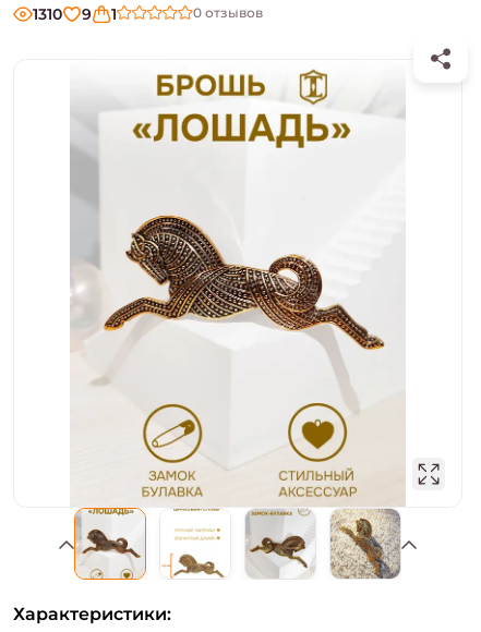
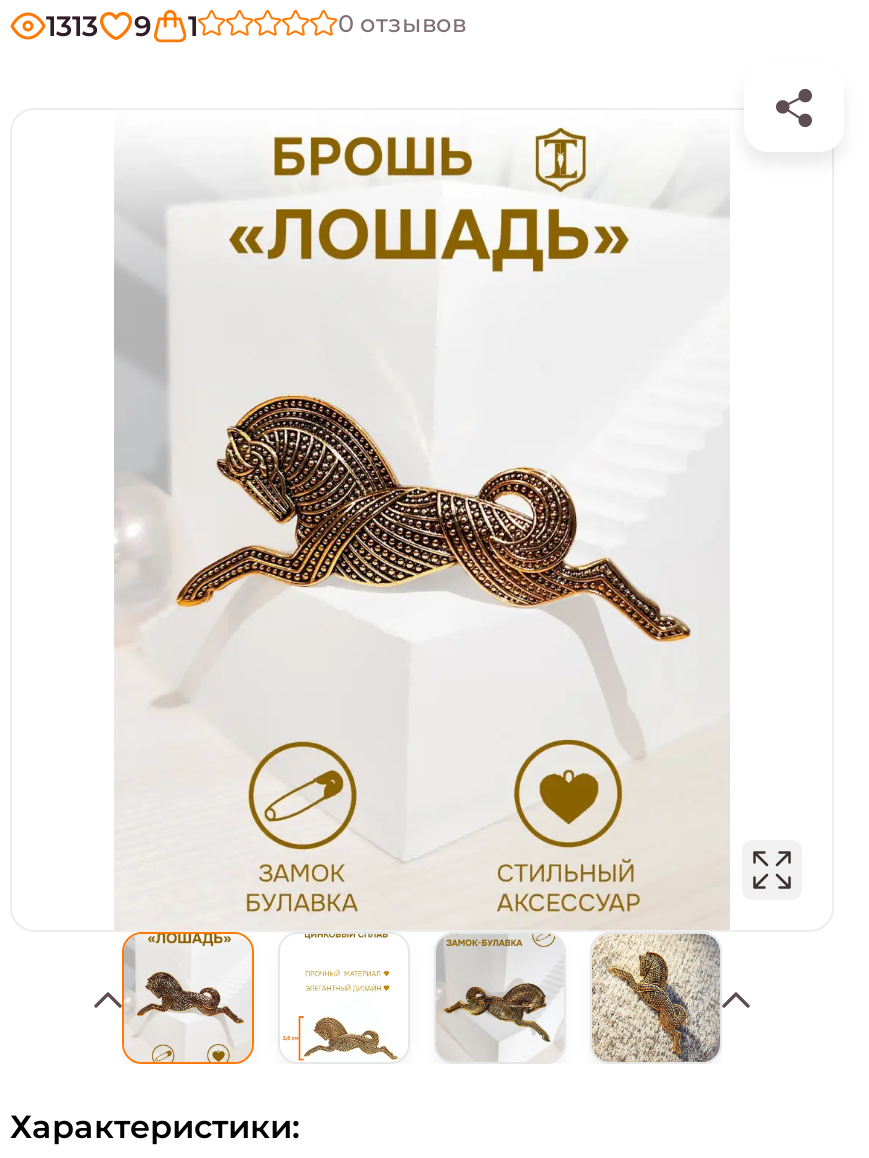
- 1310
+ 1313
